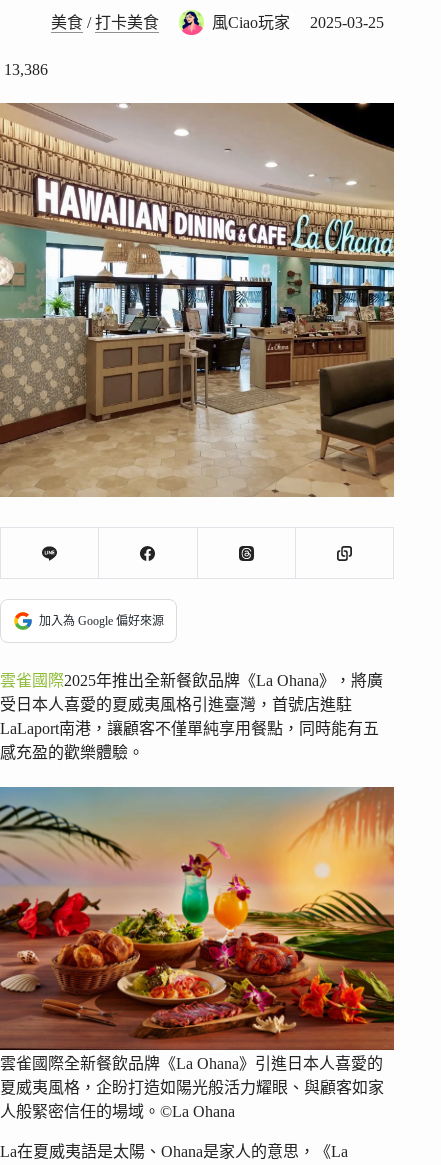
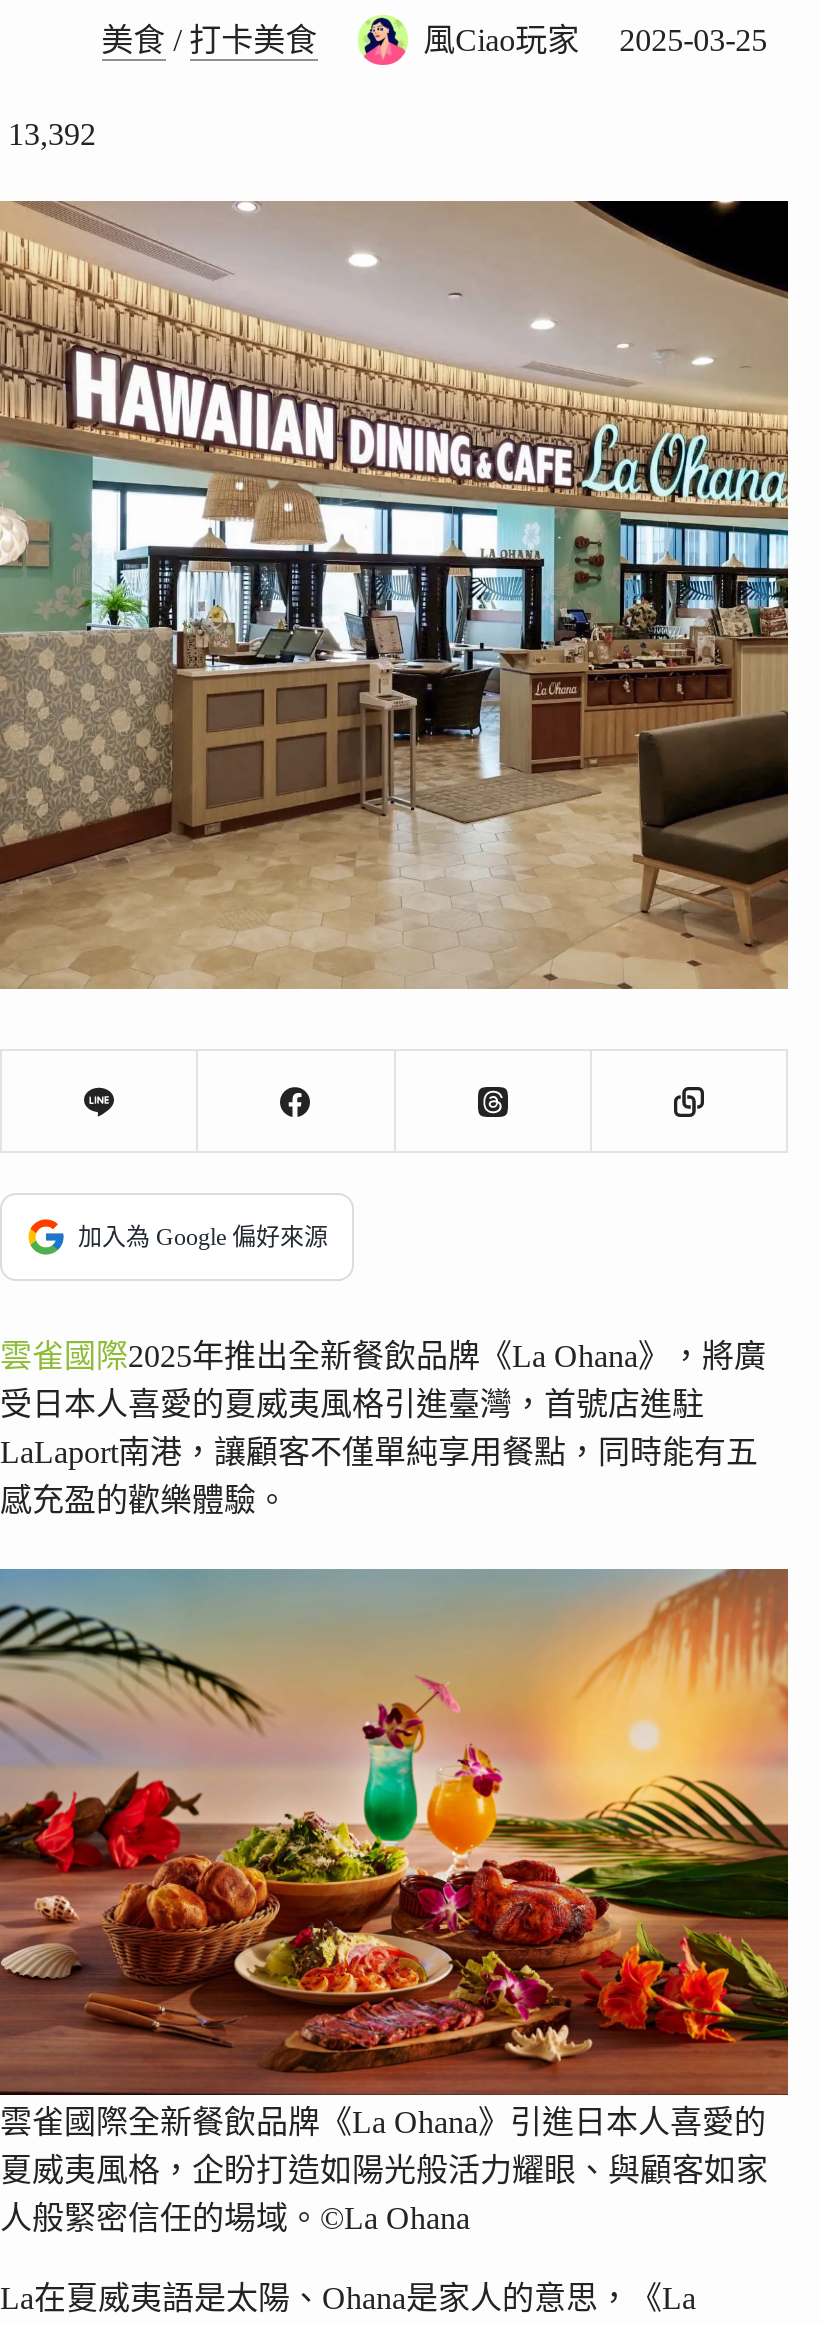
- 13,386
+ 13,392
